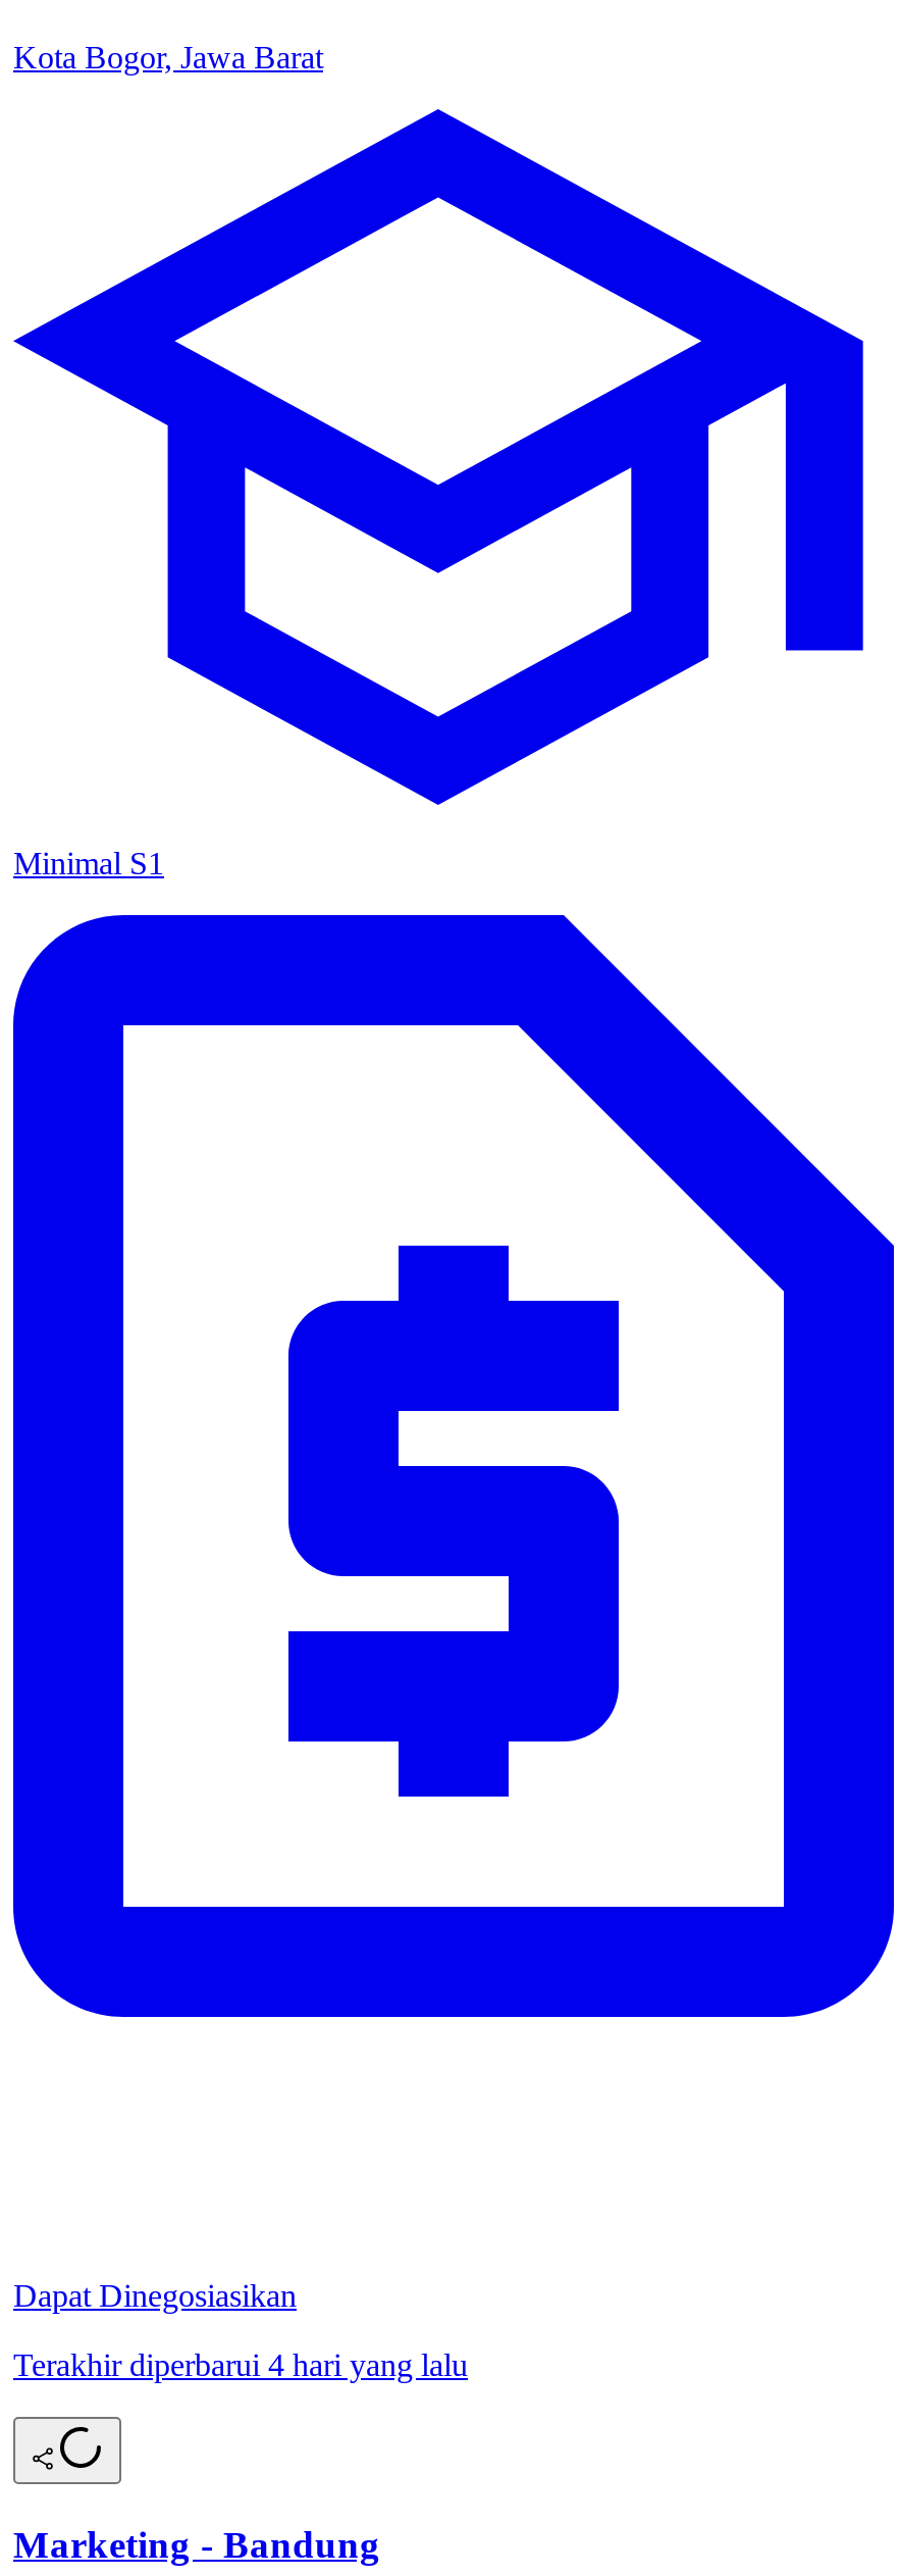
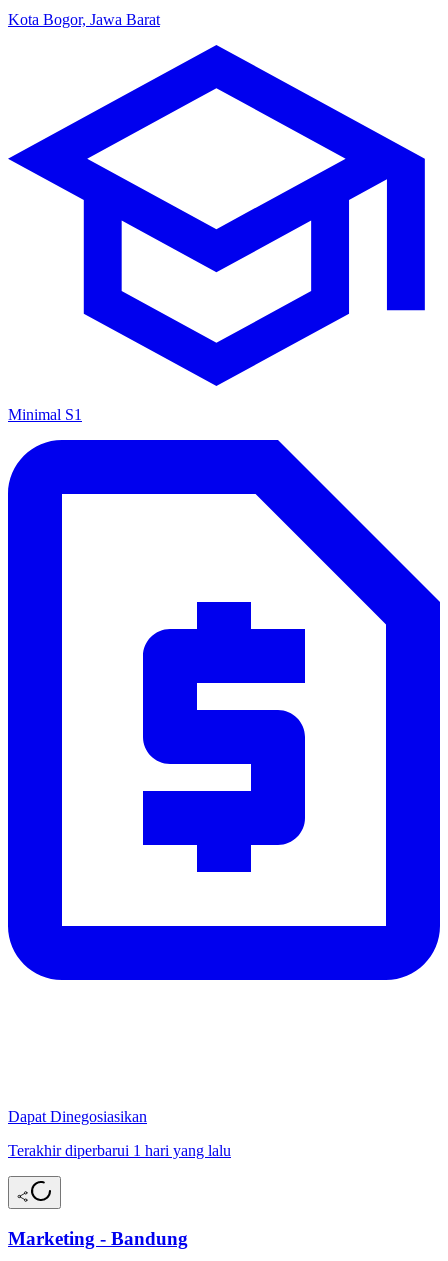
- Terakhir diperbarui 4 hari yang lalu
+ Terakhir diperbarui 1 hari yang lalu
